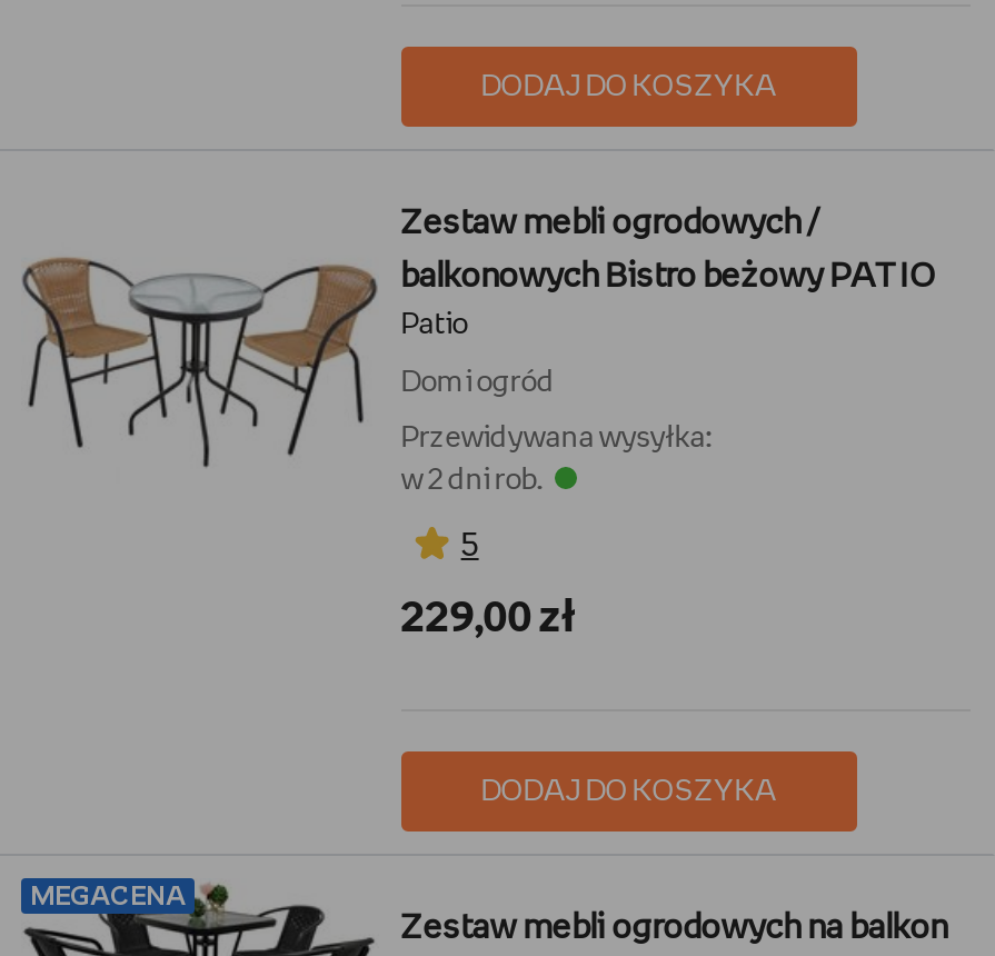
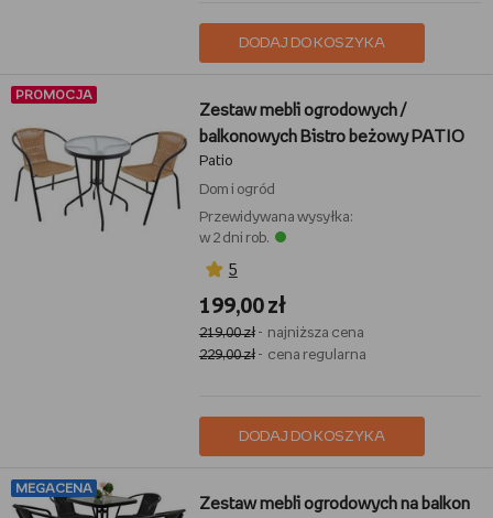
+ PROMOCJA

- 229,00 zł
+ 199,00 zł
+ 219,00 zł - najniższa cena
+ 229,00 zł - cena regularna
